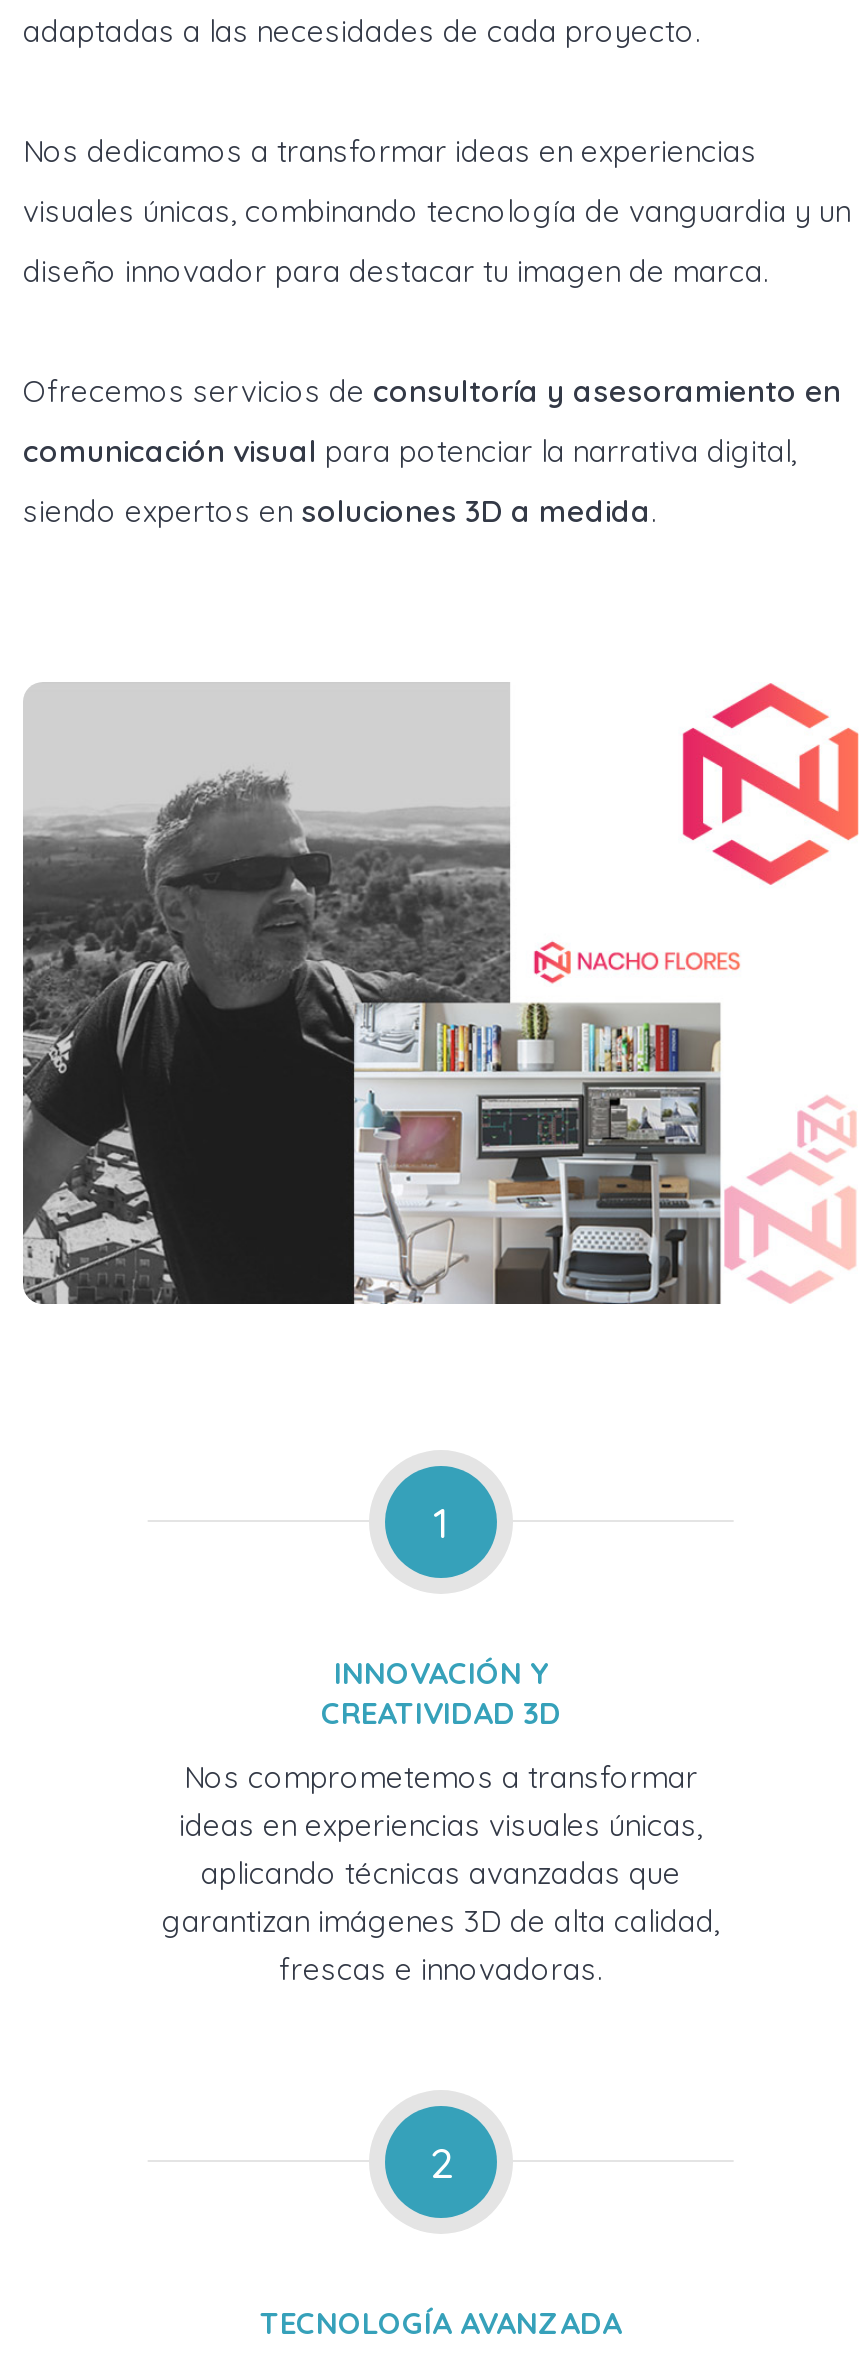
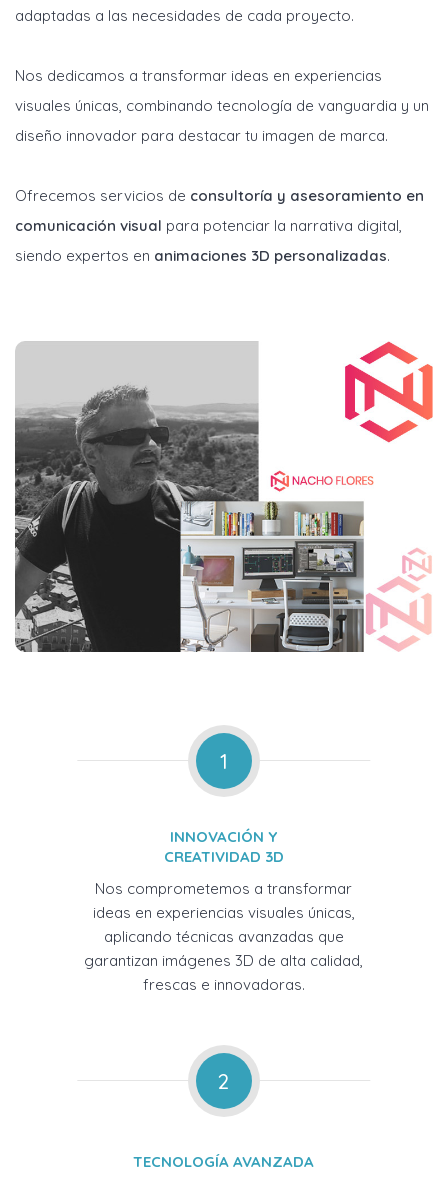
- siendo expertos en soluciones 3D a medida.
+ siendo expertos en animaciones 3D personalizadas.
